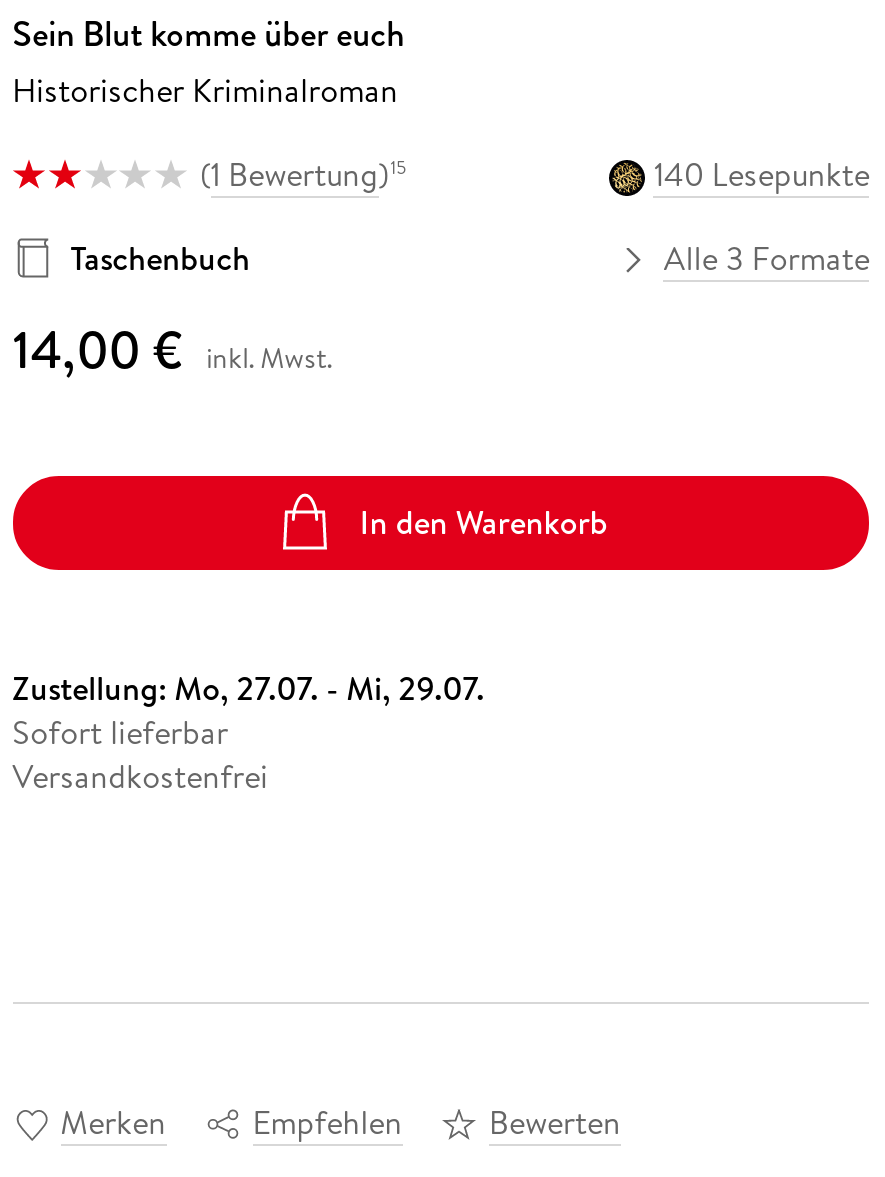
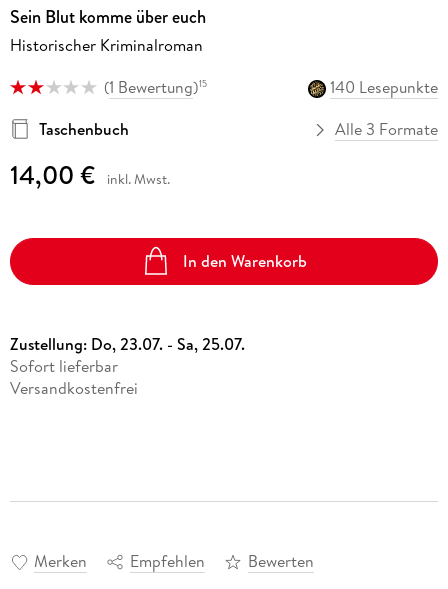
- Zustellung: Mo, 27.07. - Mi, 29.07.
+ Zustellung: Do, 23.07. - Sa, 25.07.
